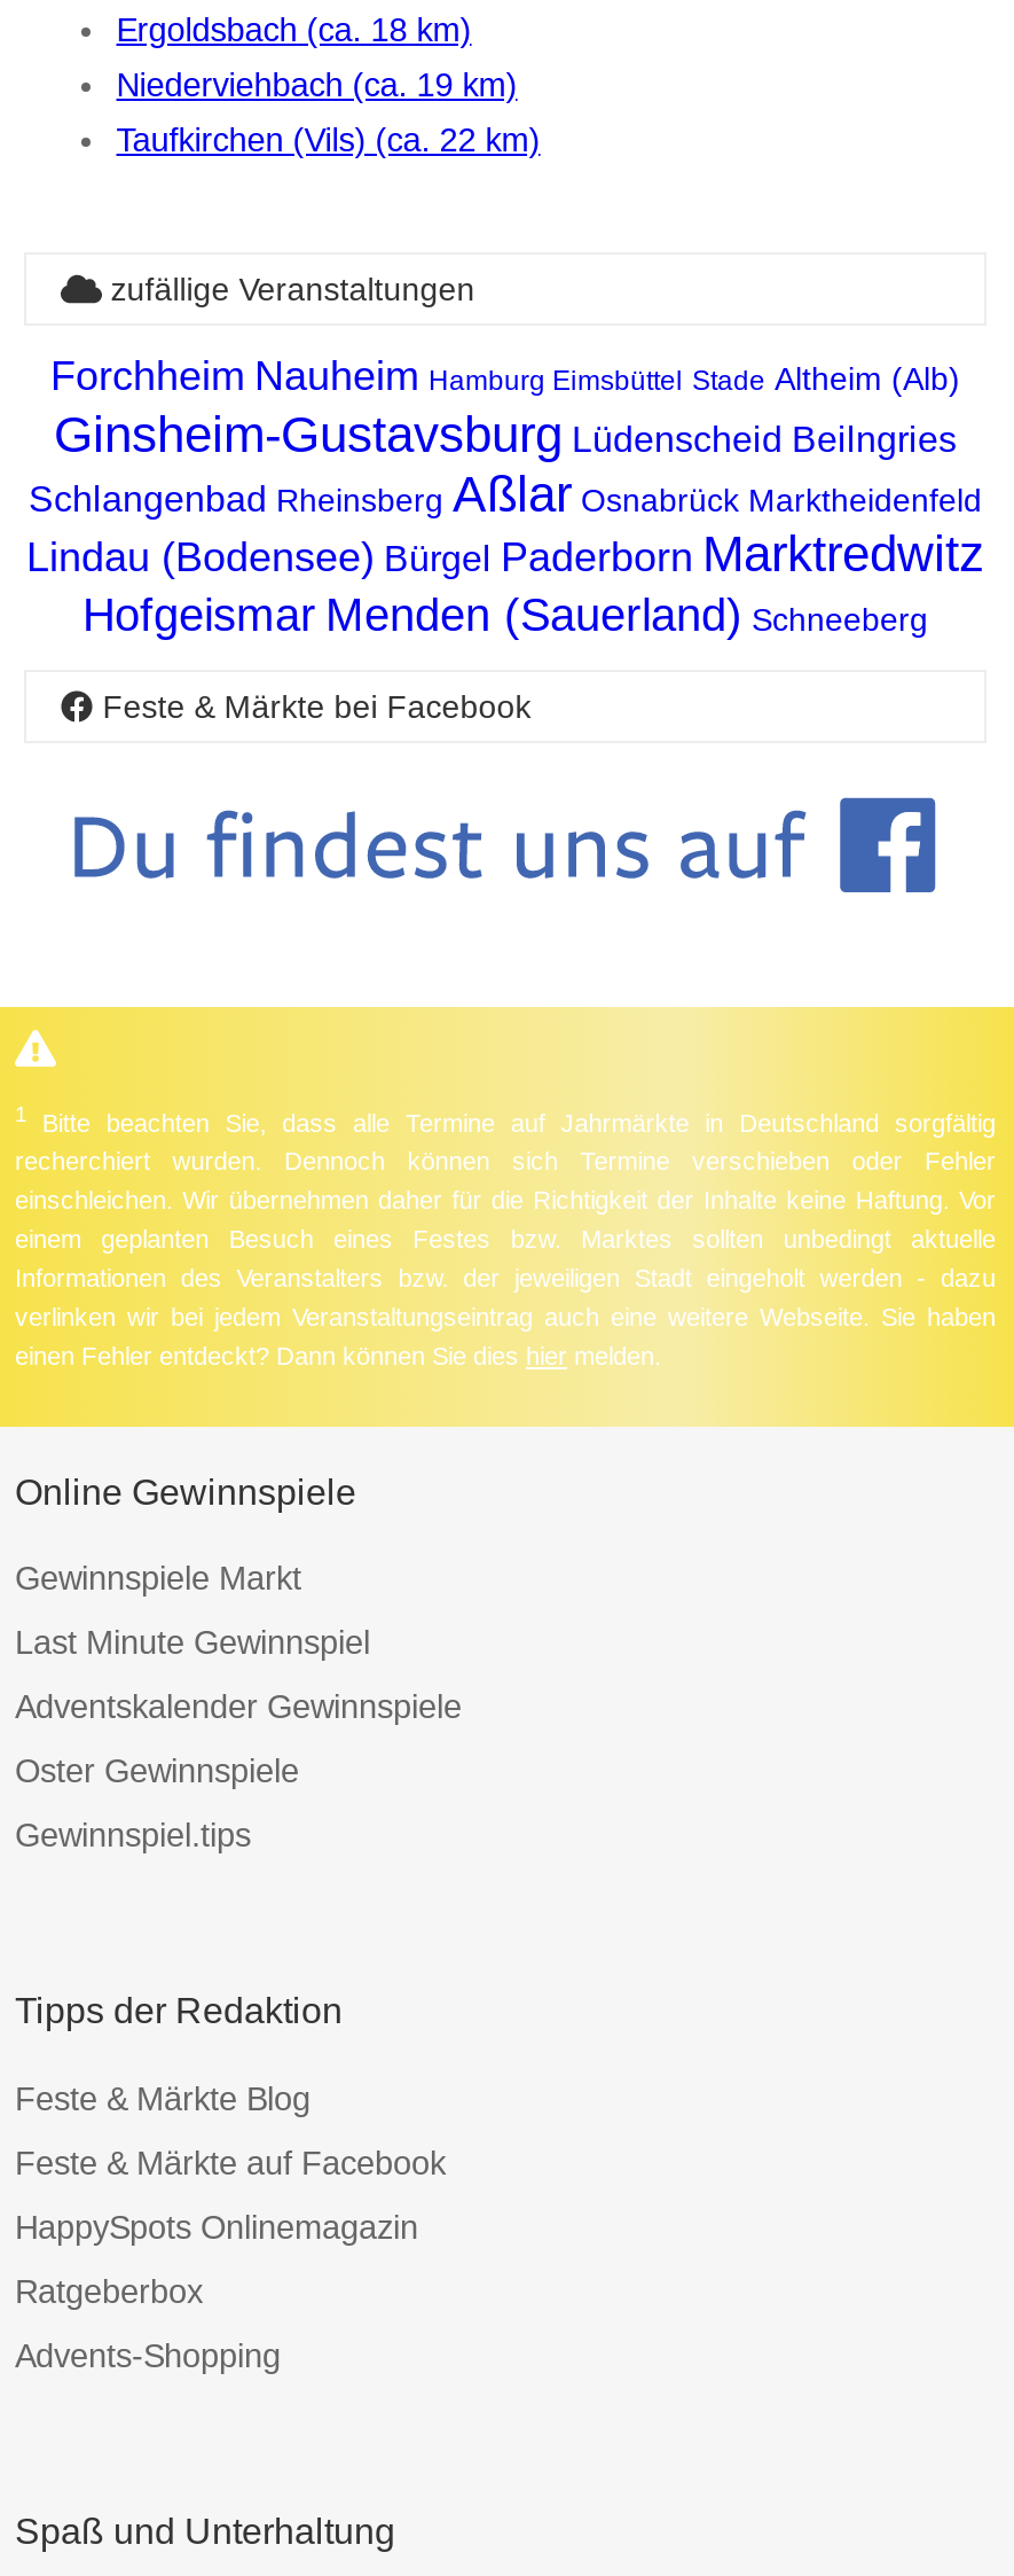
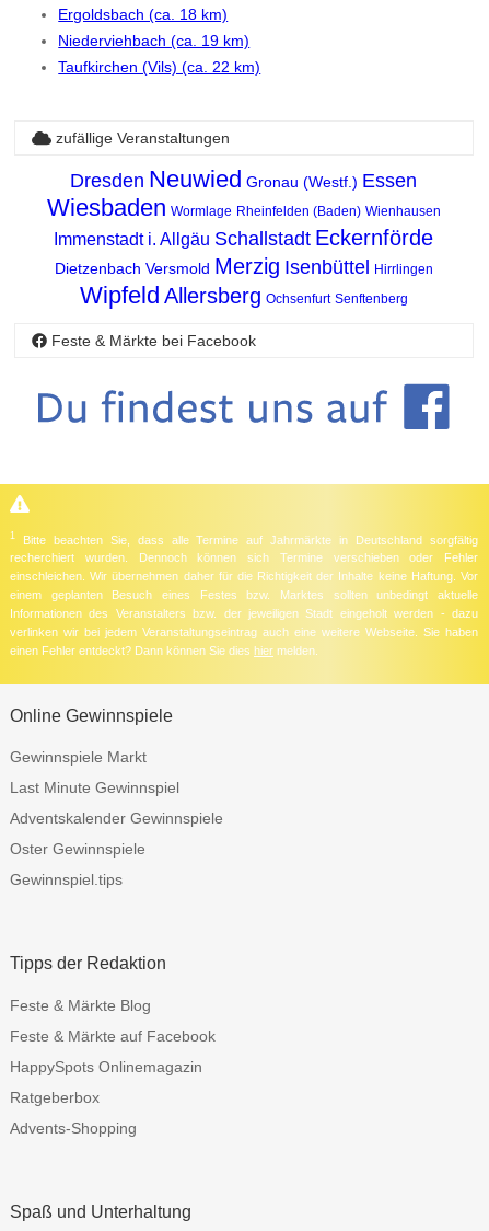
- Forchheim Nauheim Hamburg Eimsbüttel Stade Altheim (Alb)
- Ginsheim-Gustavsburg Lüdenscheid Beilngries
- Schlangenbad Rheinsberg Aßlar Osnabrück Marktheidenfeld
- Lindau (Bodensee) Bürgel Paderborn Marktredwitz
- Hofgeismar Menden (Sauerland) Schneeberg
+ Dresden Neuwied Gronau (Westf.) Essen
+ Wiesbaden Wormlage Rheinfelden (Baden) Wienhausen
+ Immenstadt i. Allgäu Schallstadt Eckernförde
+ Dietzenbach Versmold Merzig Isenbüttel Hirrlingen
+ Wipfeld Allersberg Ochsenfurt Senftenberg
